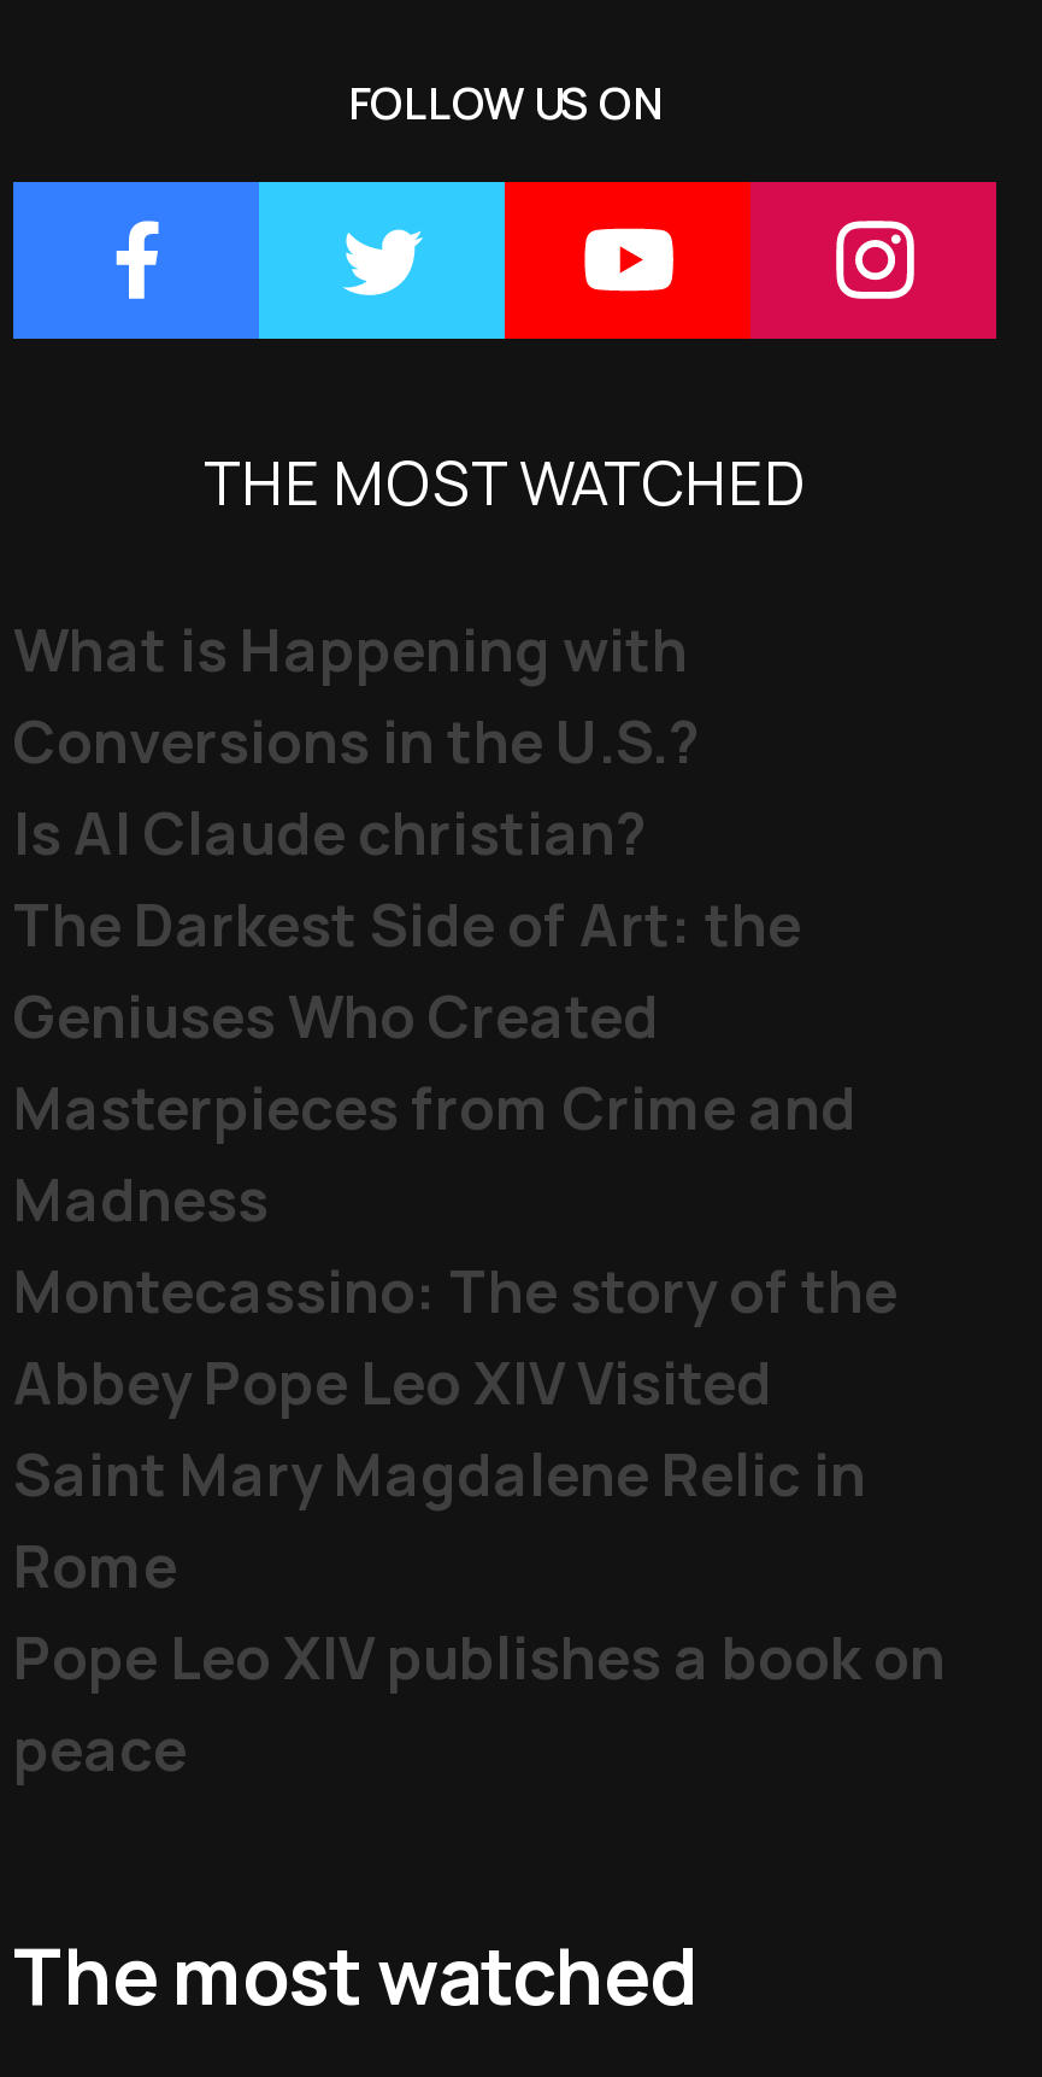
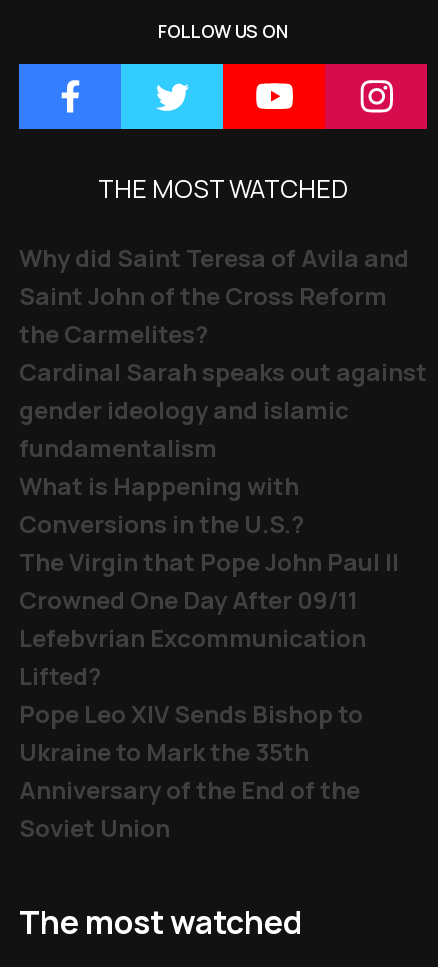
+ Why did Saint Teresa of Avila and
+ Saint John of the Cross Reform
+ the Carmelites?
+ Cardinal Sarah speaks out against
+ gender ideology and islamic
+ fundamentalism

moved down: What is Happening with | Conversions in the U.S.?

- Is AI Claude christian?
- The Darkest Side of Art: the
- Geniuses Who Created
- Masterpieces from Crime and
- Madness
- Montecassino: The story of the
- Abbey Pope Leo XIV Visited
- Saint Mary Magdalene Relic in
- Rome
- Pope Leo XIV publishes a book on
- peace
+ The Virgin that Pope John Paul II
+ Crowned One Day After 09/11
+ Lefebvrian Excommunication
+ Lifted?
+ Pope Leo XIV Sends Bishop to
+ Ukraine to Mark the 35th
+ Anniversary of the End of the
+ Soviet Union
